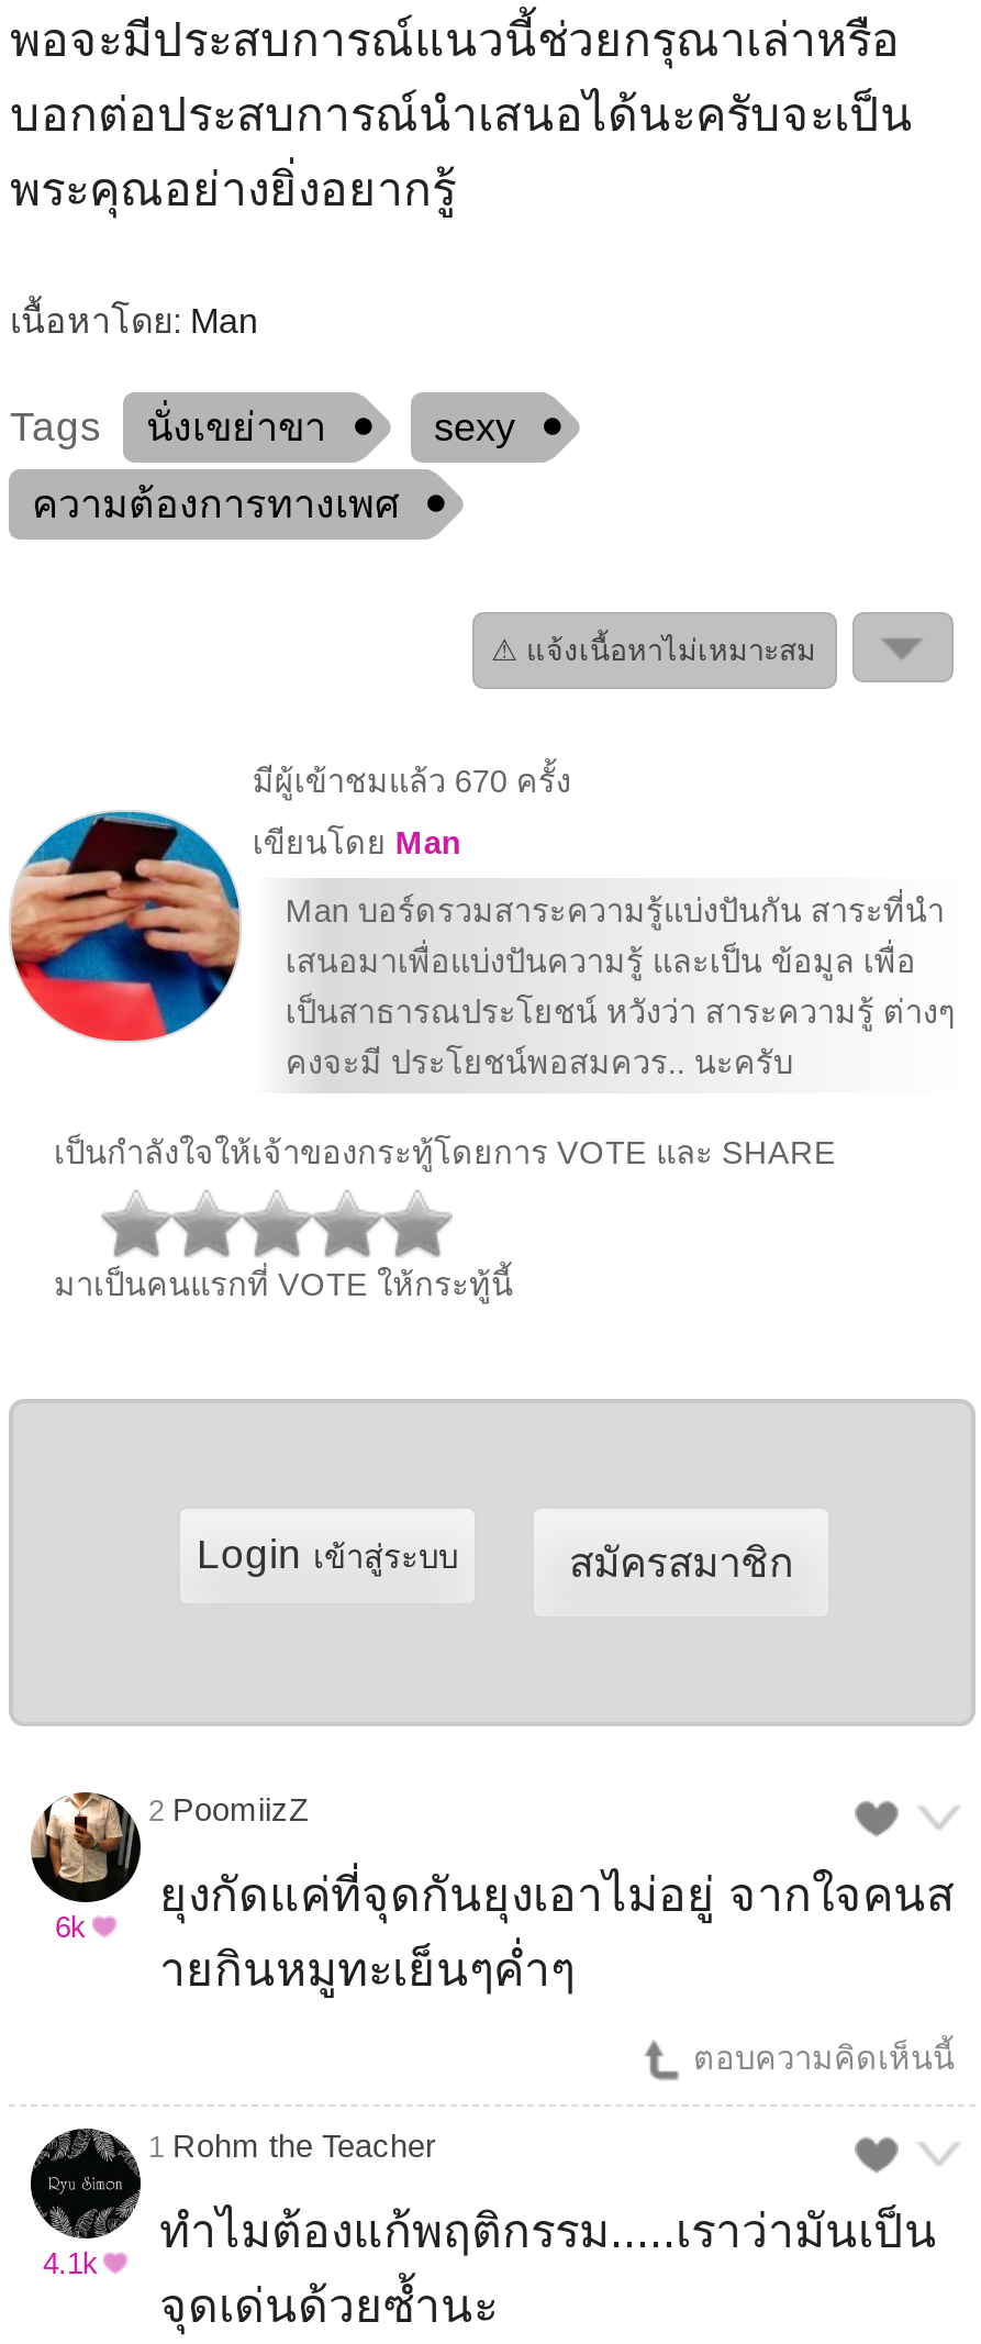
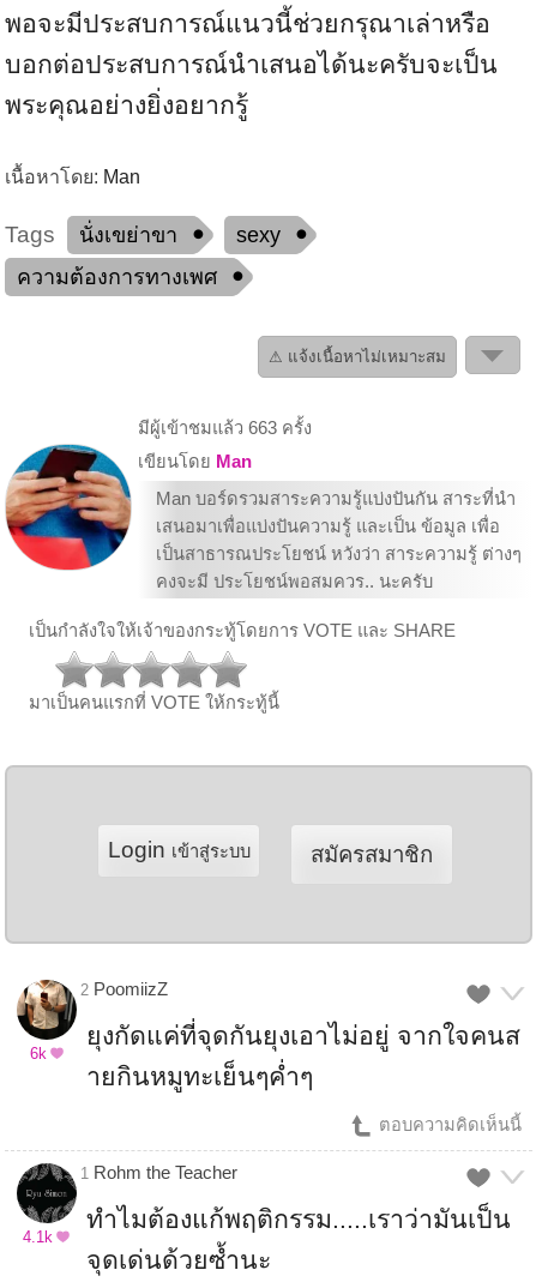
- มีผู้เข้าชมแล้ว 670 ครั้ง
+ มีผู้เข้าชมแล้ว 663 ครั้ง
